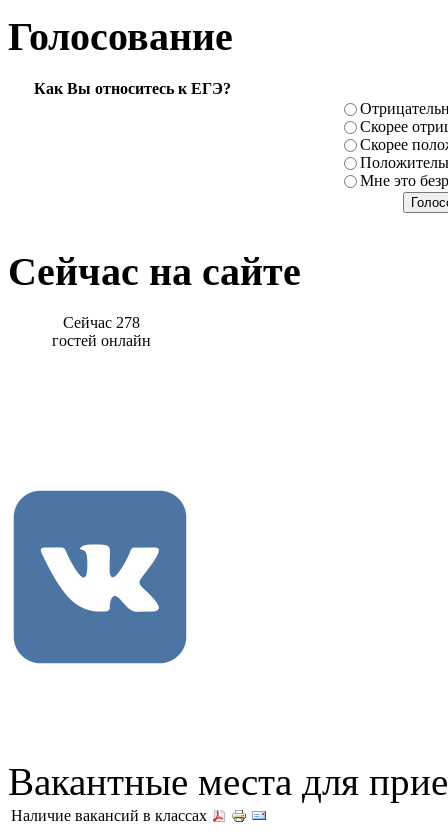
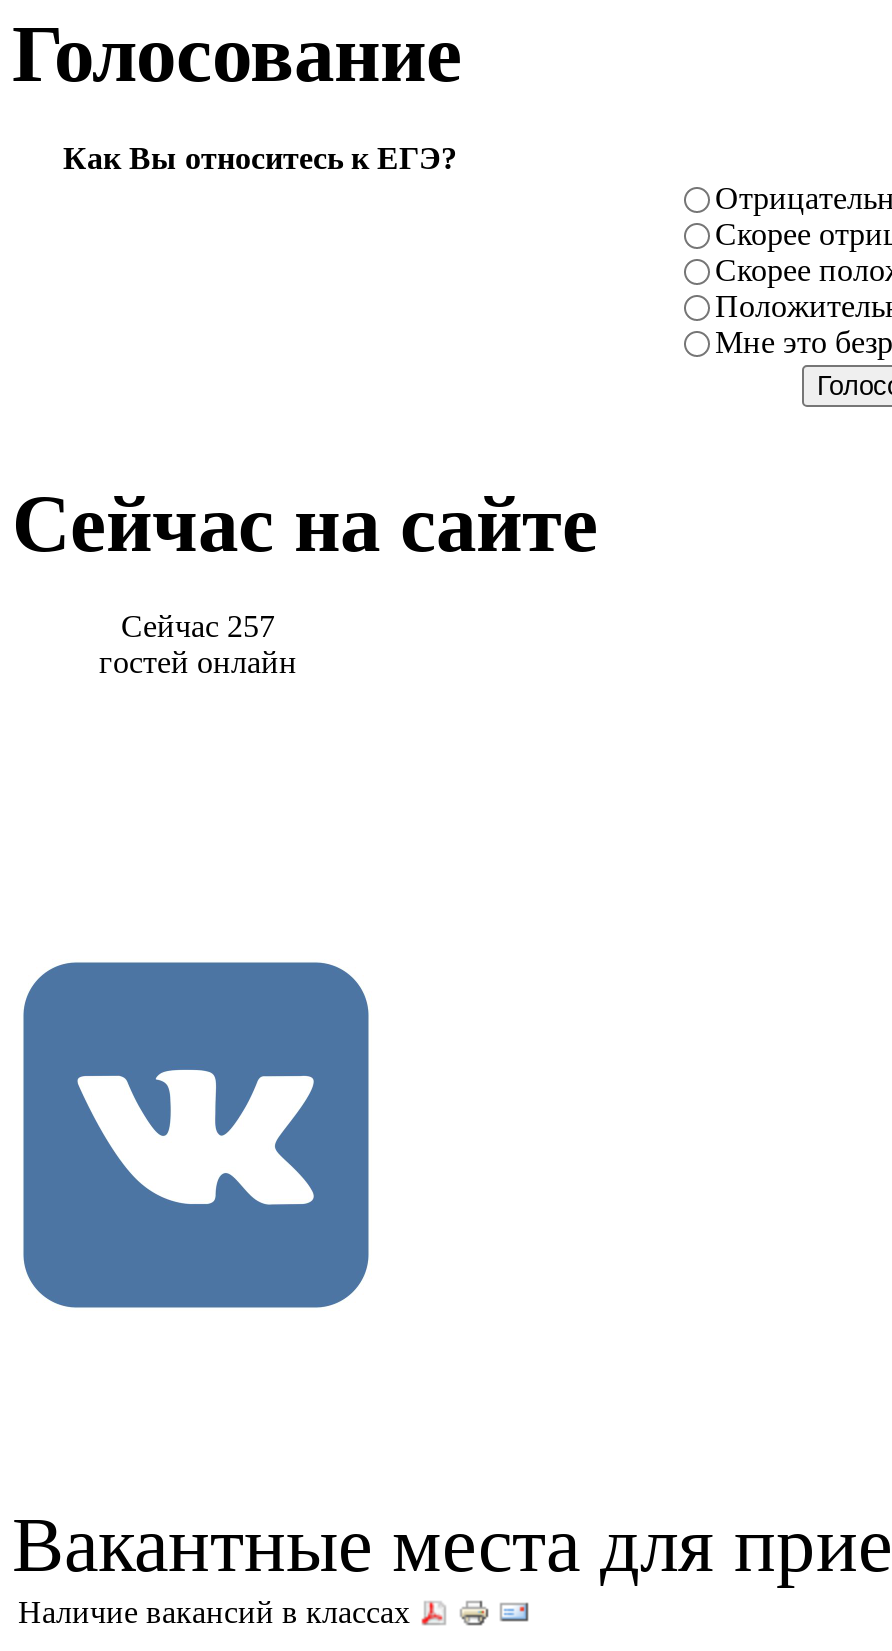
- Сейчас 278
+ Сейчас 257
